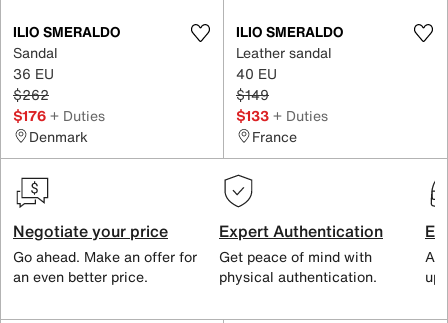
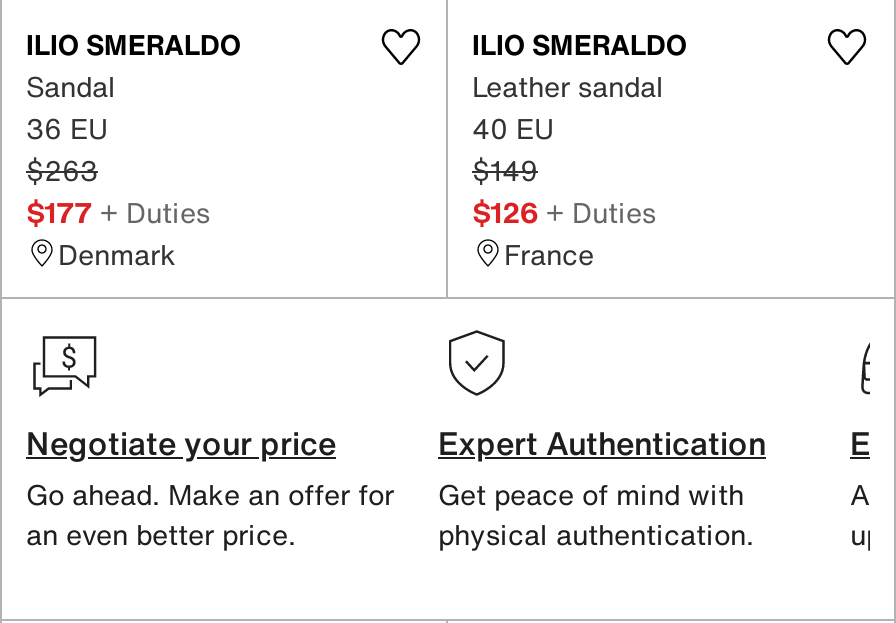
- $262
+ $263

- $176 + Duties
+ $177 + Duties

- $133 + Duties
+ $126 + Duties
